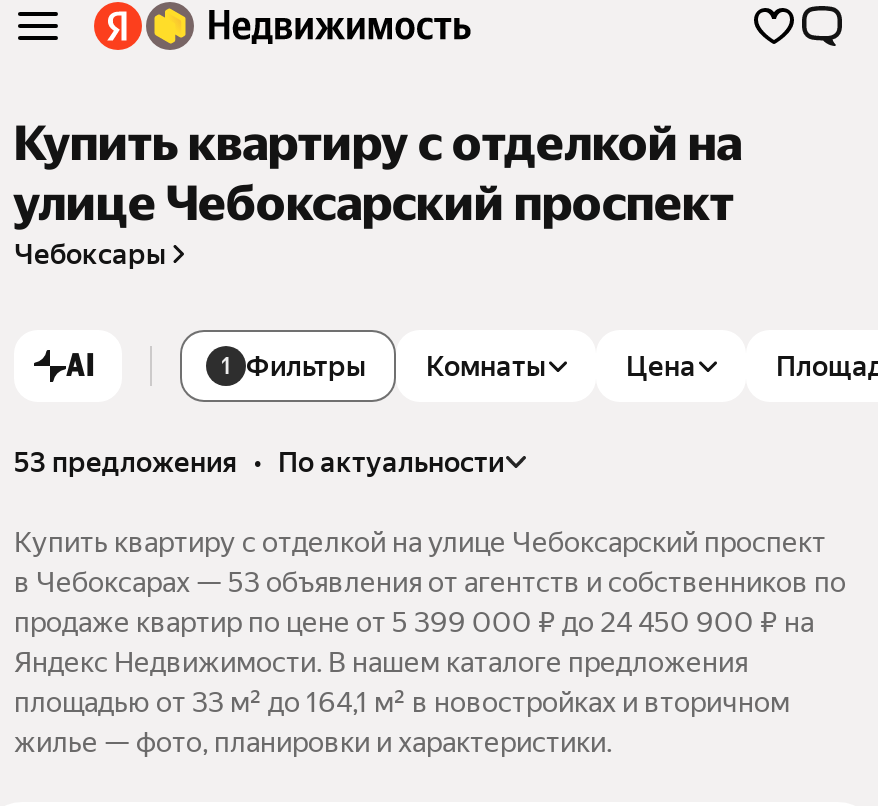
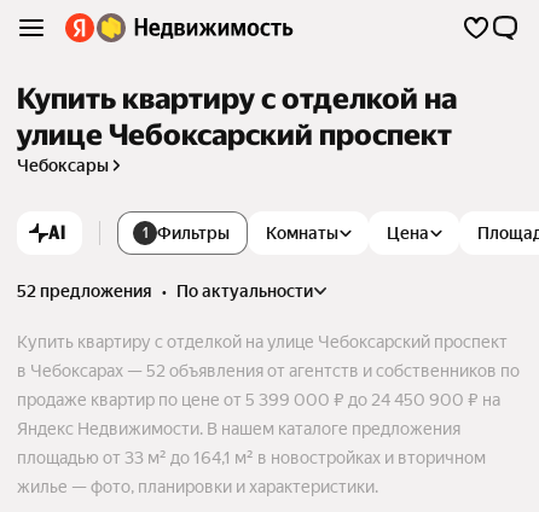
- 53 предложения • по актуальности
+ 52 предложения • по актуальности

- в Чебоксарах — 53 объявления от агентств и собственников по
+ в Чебоксарах — 52 объявления от агентств и собственников по
